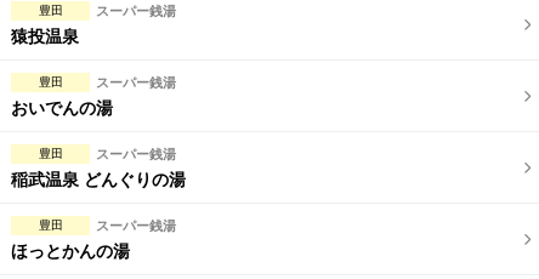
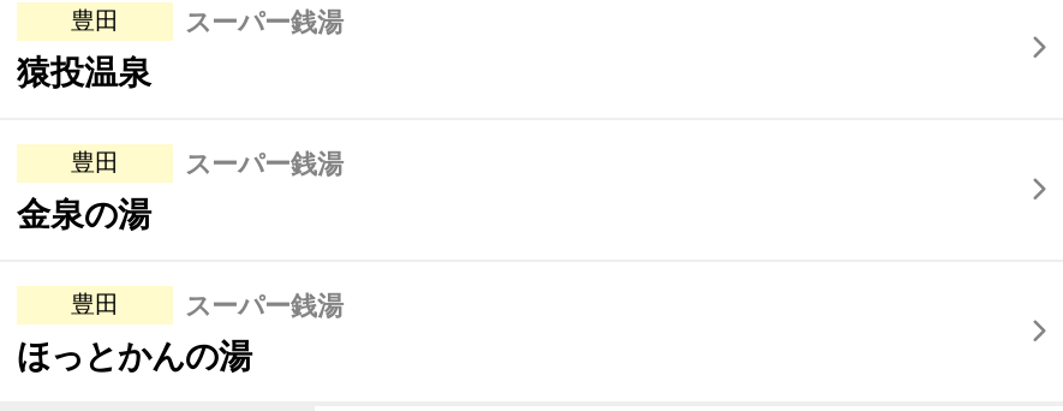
- おいでんの湯
- 豊田
- スーパー銭湯
- 稲武温泉 どんぐりの湯
+ 金泉の湯
